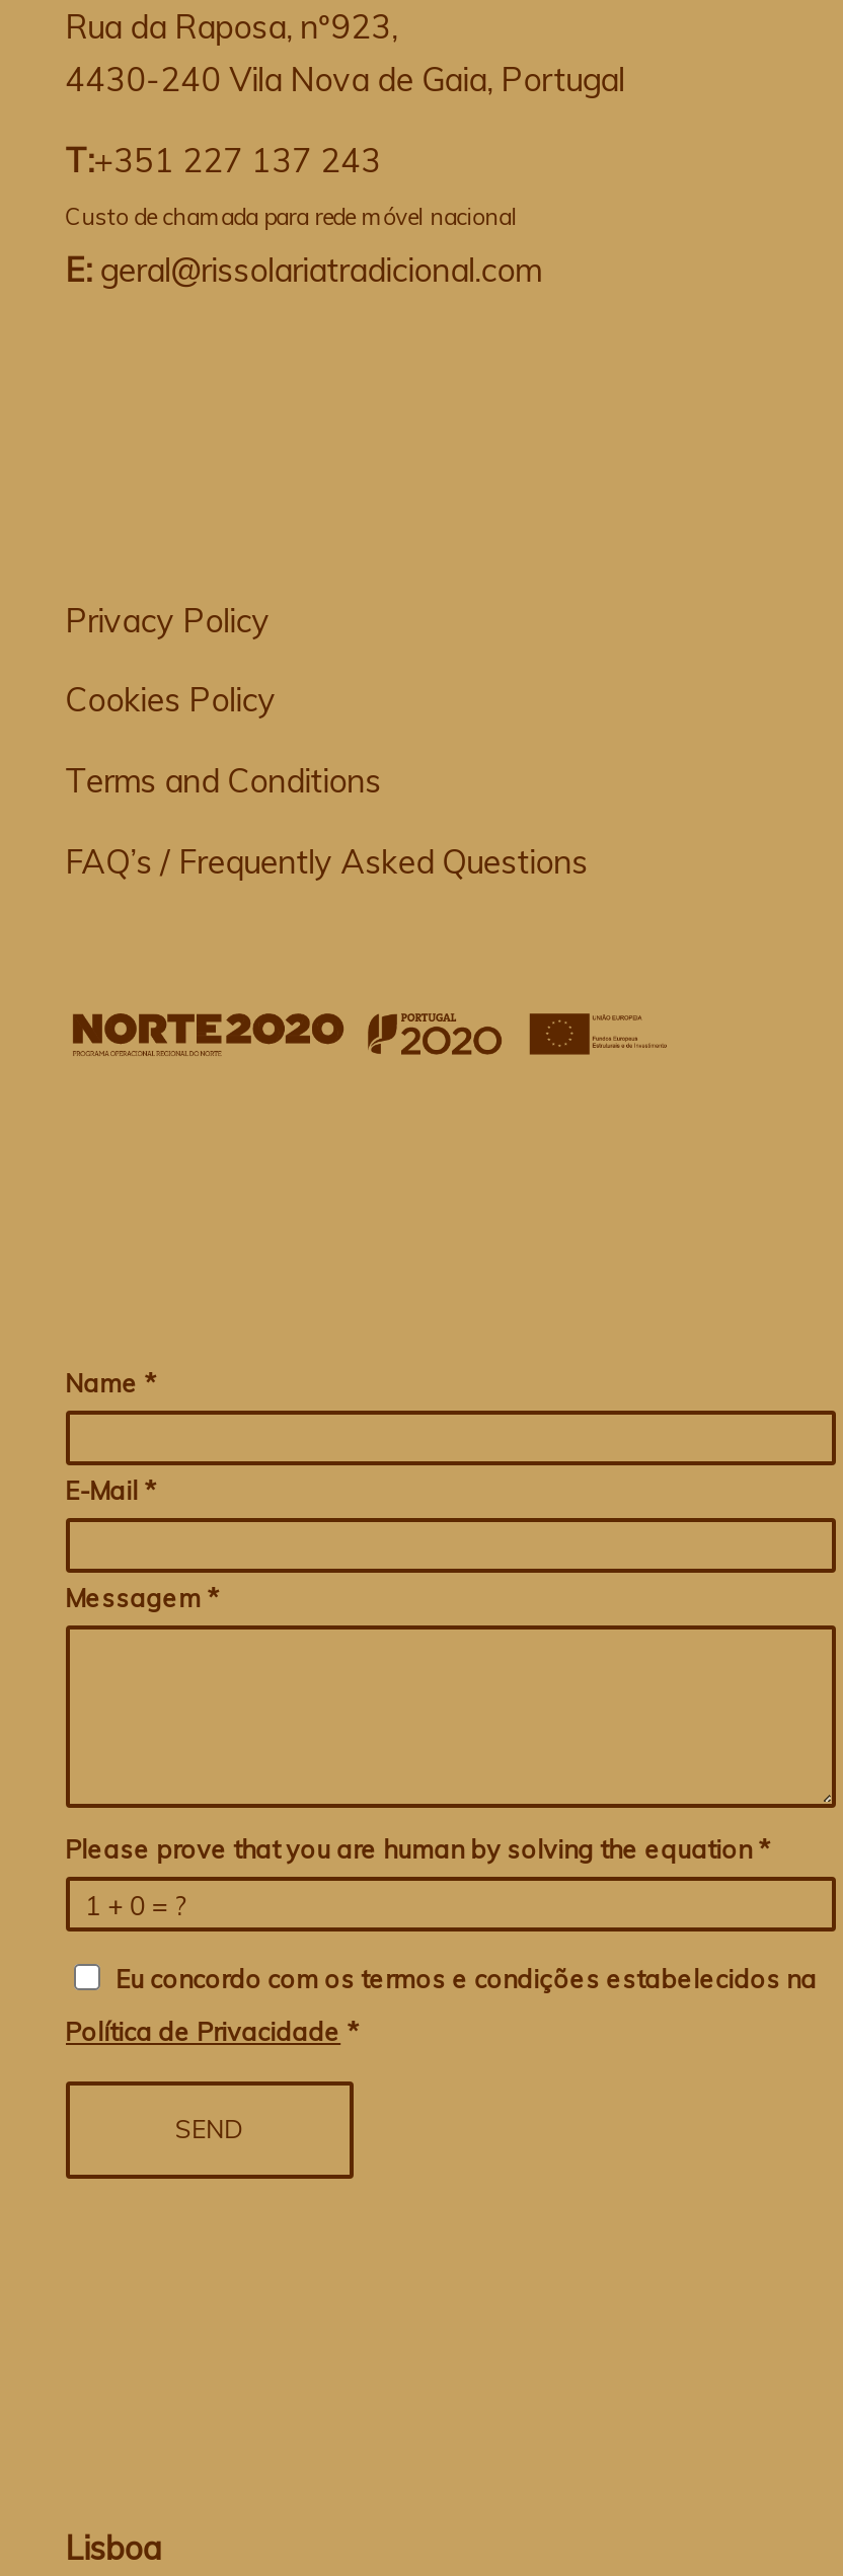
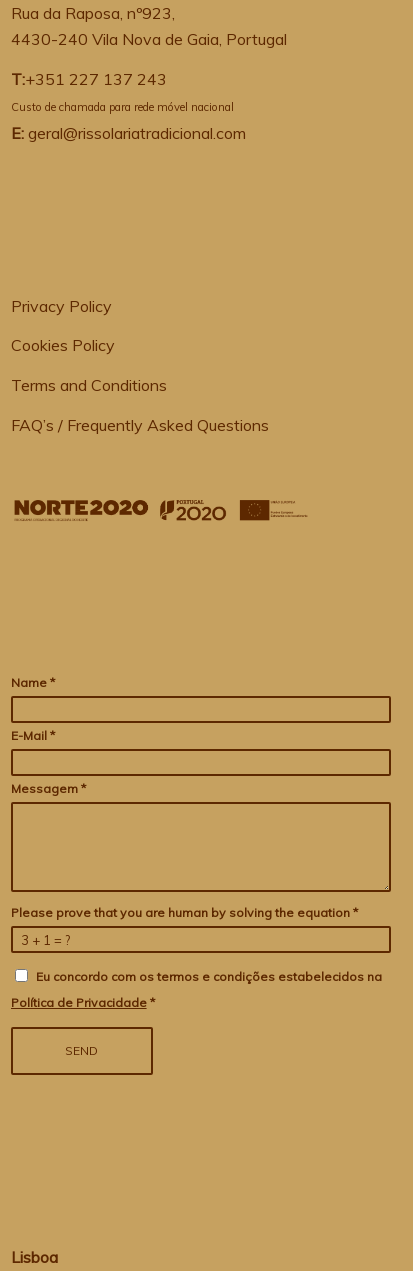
- 1 + 0 = ?
+ 3 + 1 = ?
